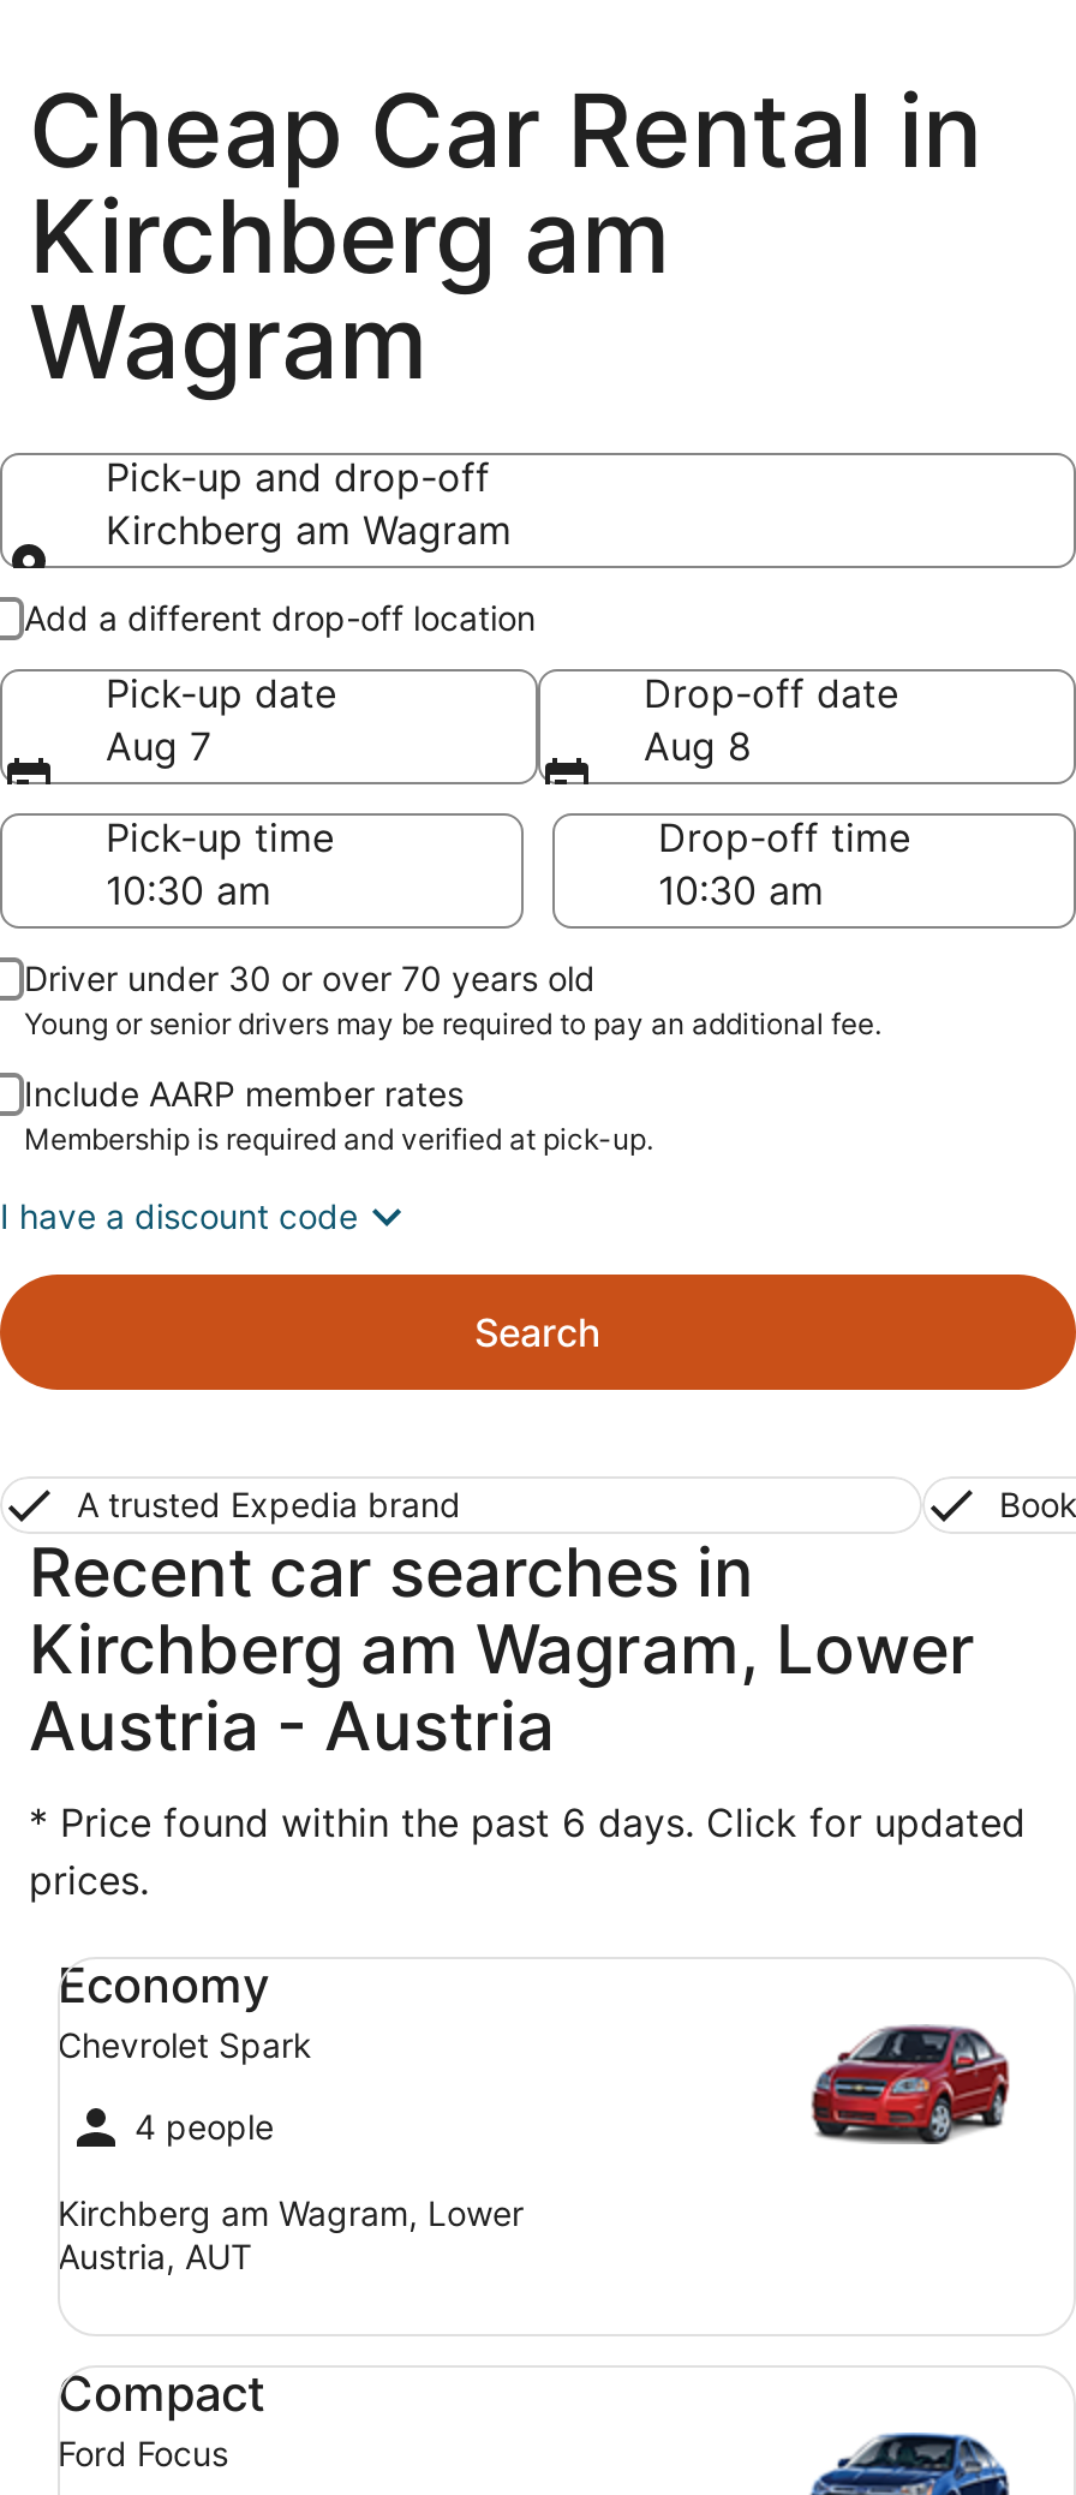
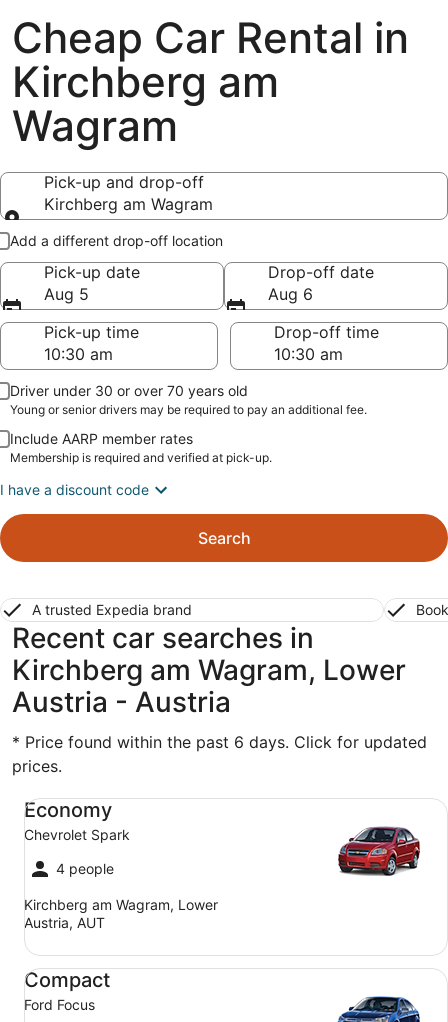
- Aug 7
+ Aug 5

- Aug 8
+ Aug 6
